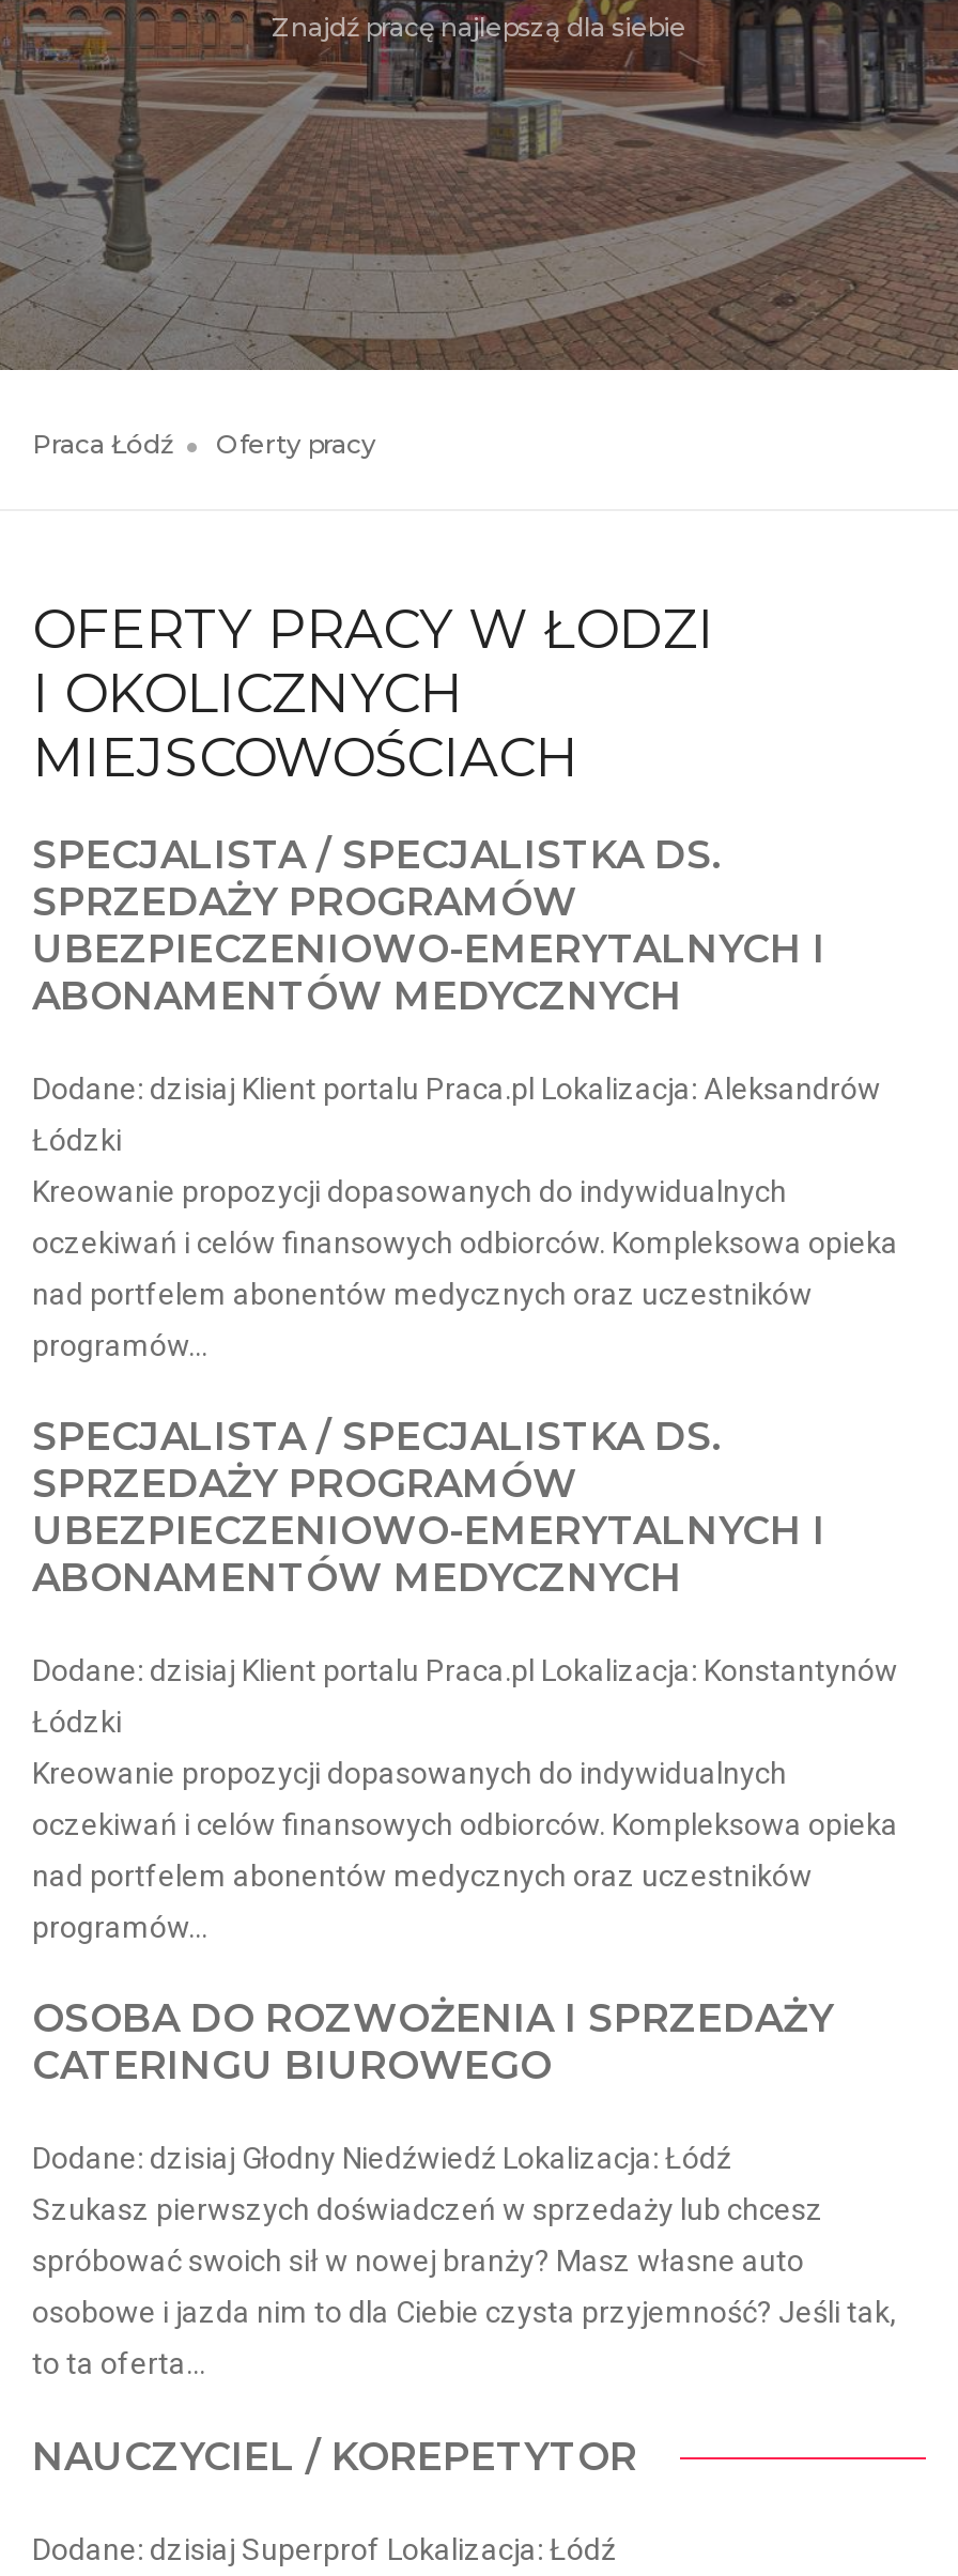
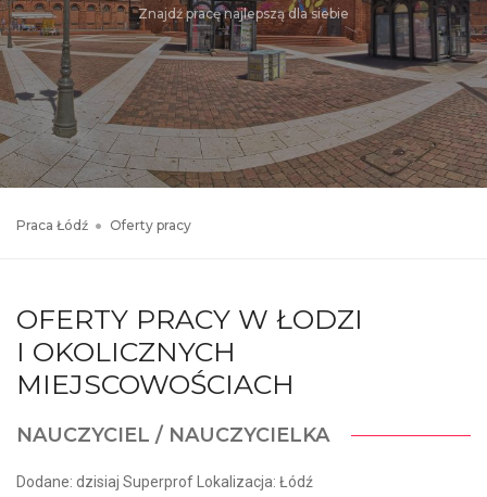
- SPECJALISTA / SPECJALISTKA DS.
- SPRZEDAŻY PROGRAMÓW
- UBEZPIECZENIOWO-EMERYTALNYCH I
- ABONAMENTÓW MEDYCZNYCH
- Dodane: dzisiaj Klient portalu Praca.pl Lokalizacja: Aleksandrów
- Łódzki
- Kreowanie propozycji dopasowanych do indywidualnych
- oczekiwań i celów finansowych odbiorców. Kompleksowa opieka
- nad portfelem abonentów medycznych oraz uczestników
- programów...
- SPECJALISTA / SPECJALISTKA DS.
- SPRZEDAŻY PROGRAMÓW
- UBEZPIECZENIOWO-EMERYTALNYCH I
- ABONAMENTÓW MEDYCZNYCH
- Dodane: dzisiaj Klient portalu Praca.pl Lokalizacja: Konstantynów
- Łódzki
- Kreowanie propozycji dopasowanych do indywidualnych
- oczekiwań i celów finansowych odbiorców. Kompleksowa opieka
- nad portfelem abonentów medycznych oraz uczestników
- programów...
- OSOBA DO ROZWOŻENIA I SPRZEDAŻY
- CATERINGU BIUROWEGO
- Dodane: dzisiaj Głodny Niedźwiedź Lokalizacja: Łódź
- Szukasz pierwszych doświadczeń w sprzedaży lub chcesz
- spróbować swoich sił w nowej branży? Masz własne auto
- osobowe i jazda nim to dla Ciebie czysta przyjemność? Jeśli tak,
- to ta oferta...
- NAUCZYCIEL / KOREPETYTOR
+ NAUCZYCIEL / NAUCZYCIELKA
